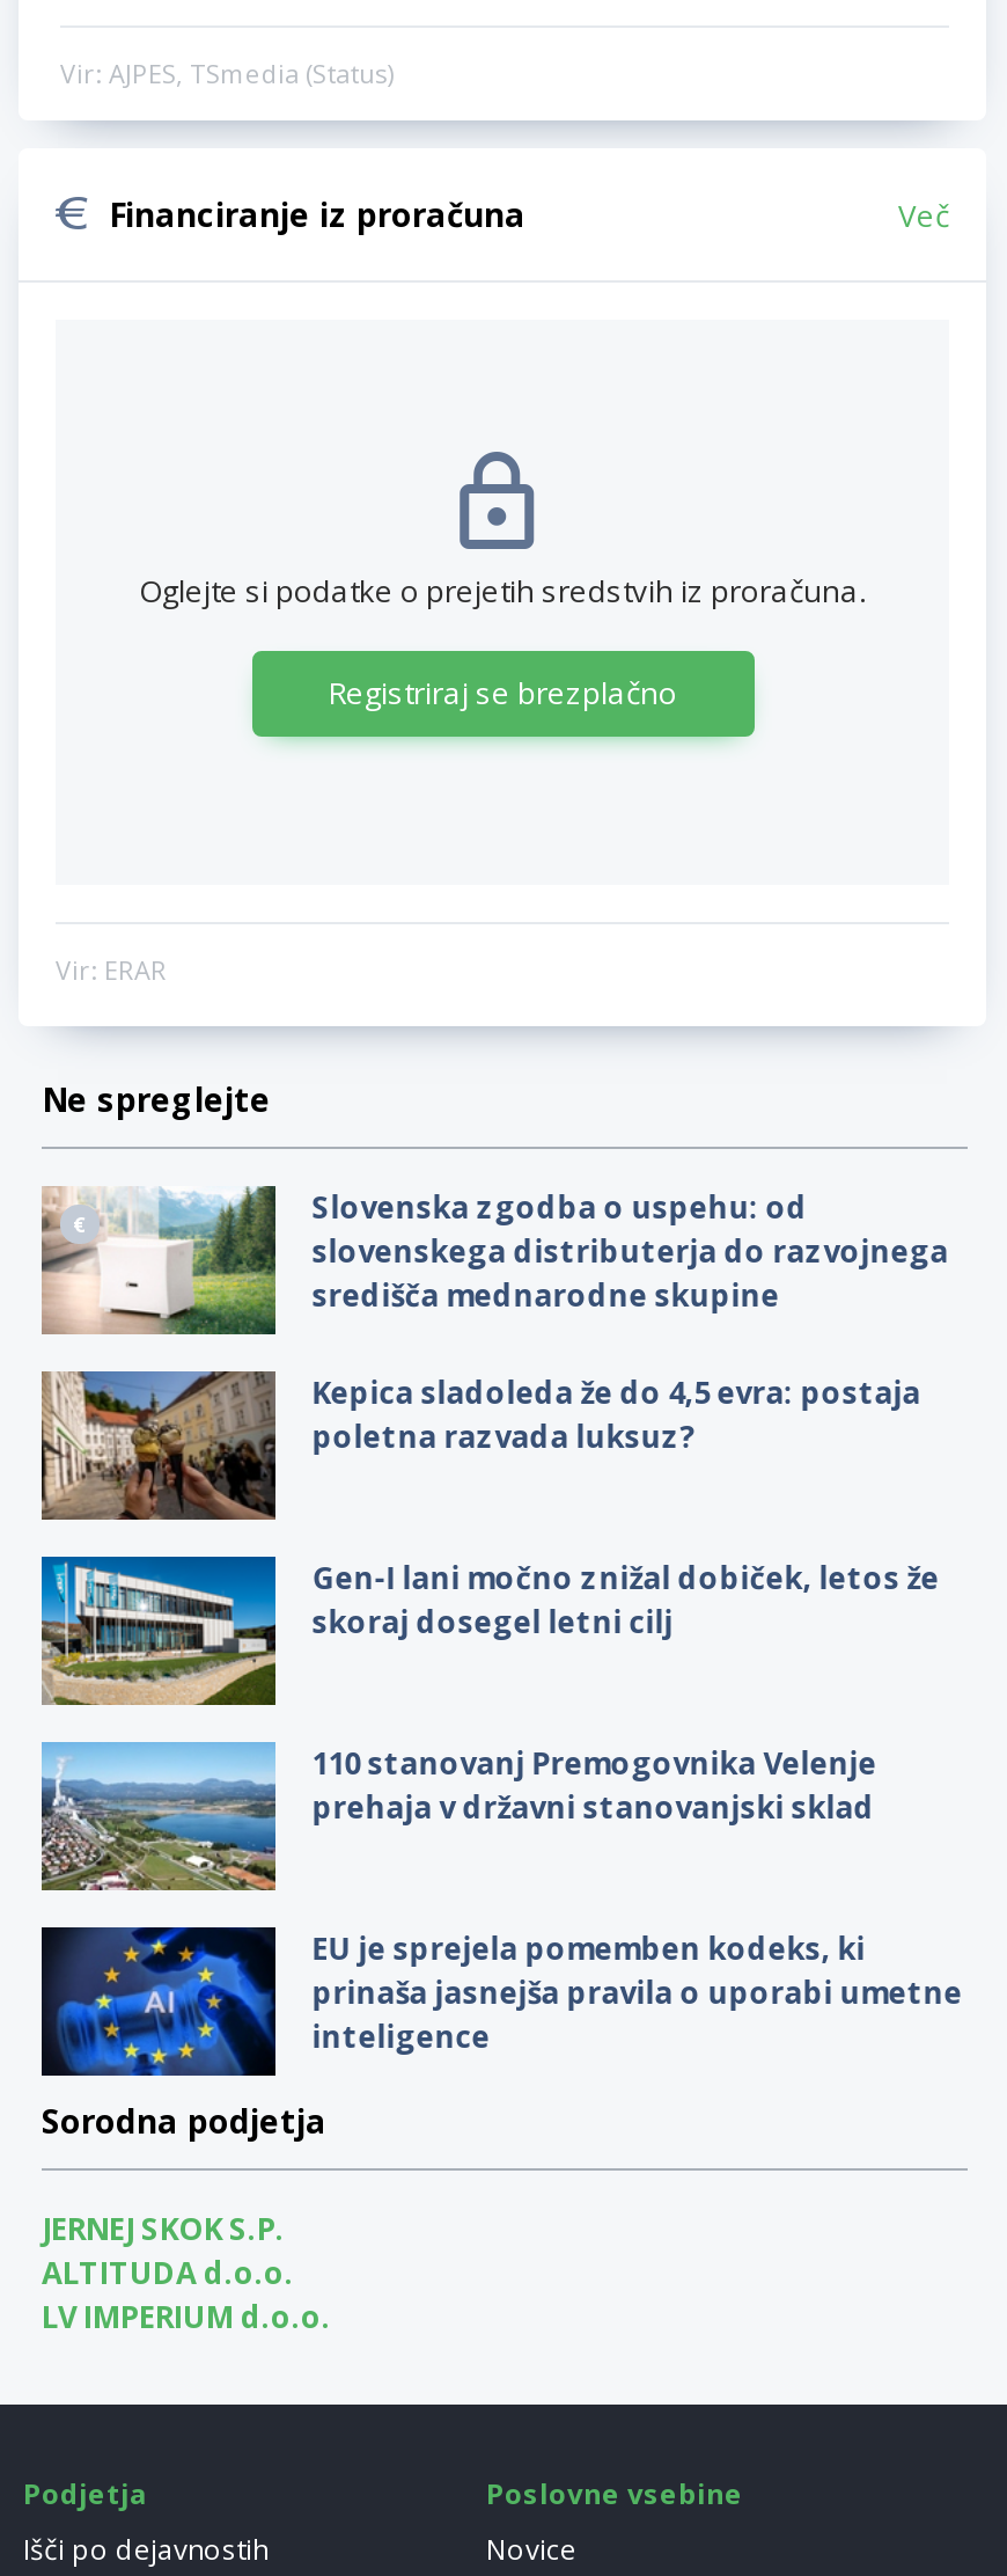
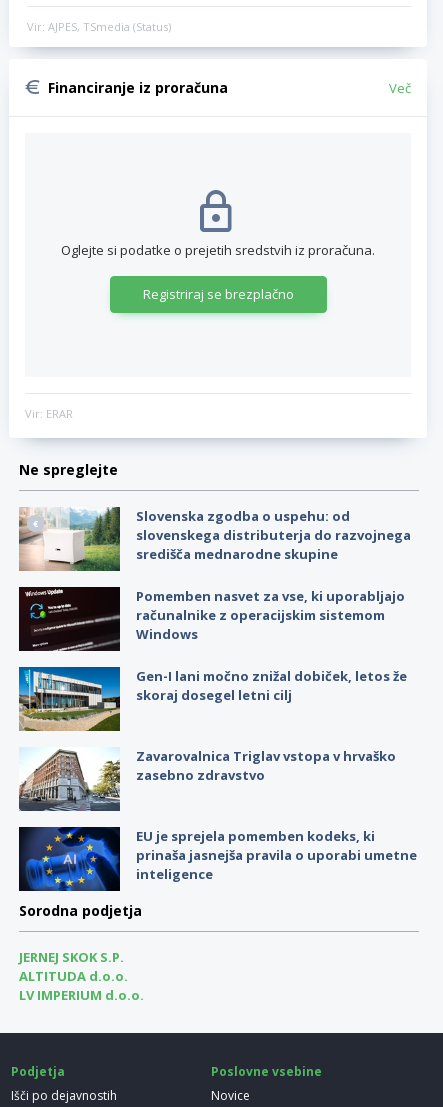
- [image]
- Kepica sladoleda že do 4,5 evra: postaja
- poletna razvada luksuz?
+ [image]
+ Pomemben nasvet za vse, ki uporabljajo
+ računalnike z operacijskim sistemom
+ Windows

- [image]
- 110 stanovanj Premogovnika Velenje
- prehaja v državni stanovanjski sklad
+ [image]
+ Zavarovalnica Triglav vstopa v hrvaško
+ zasebno zdravstvo
